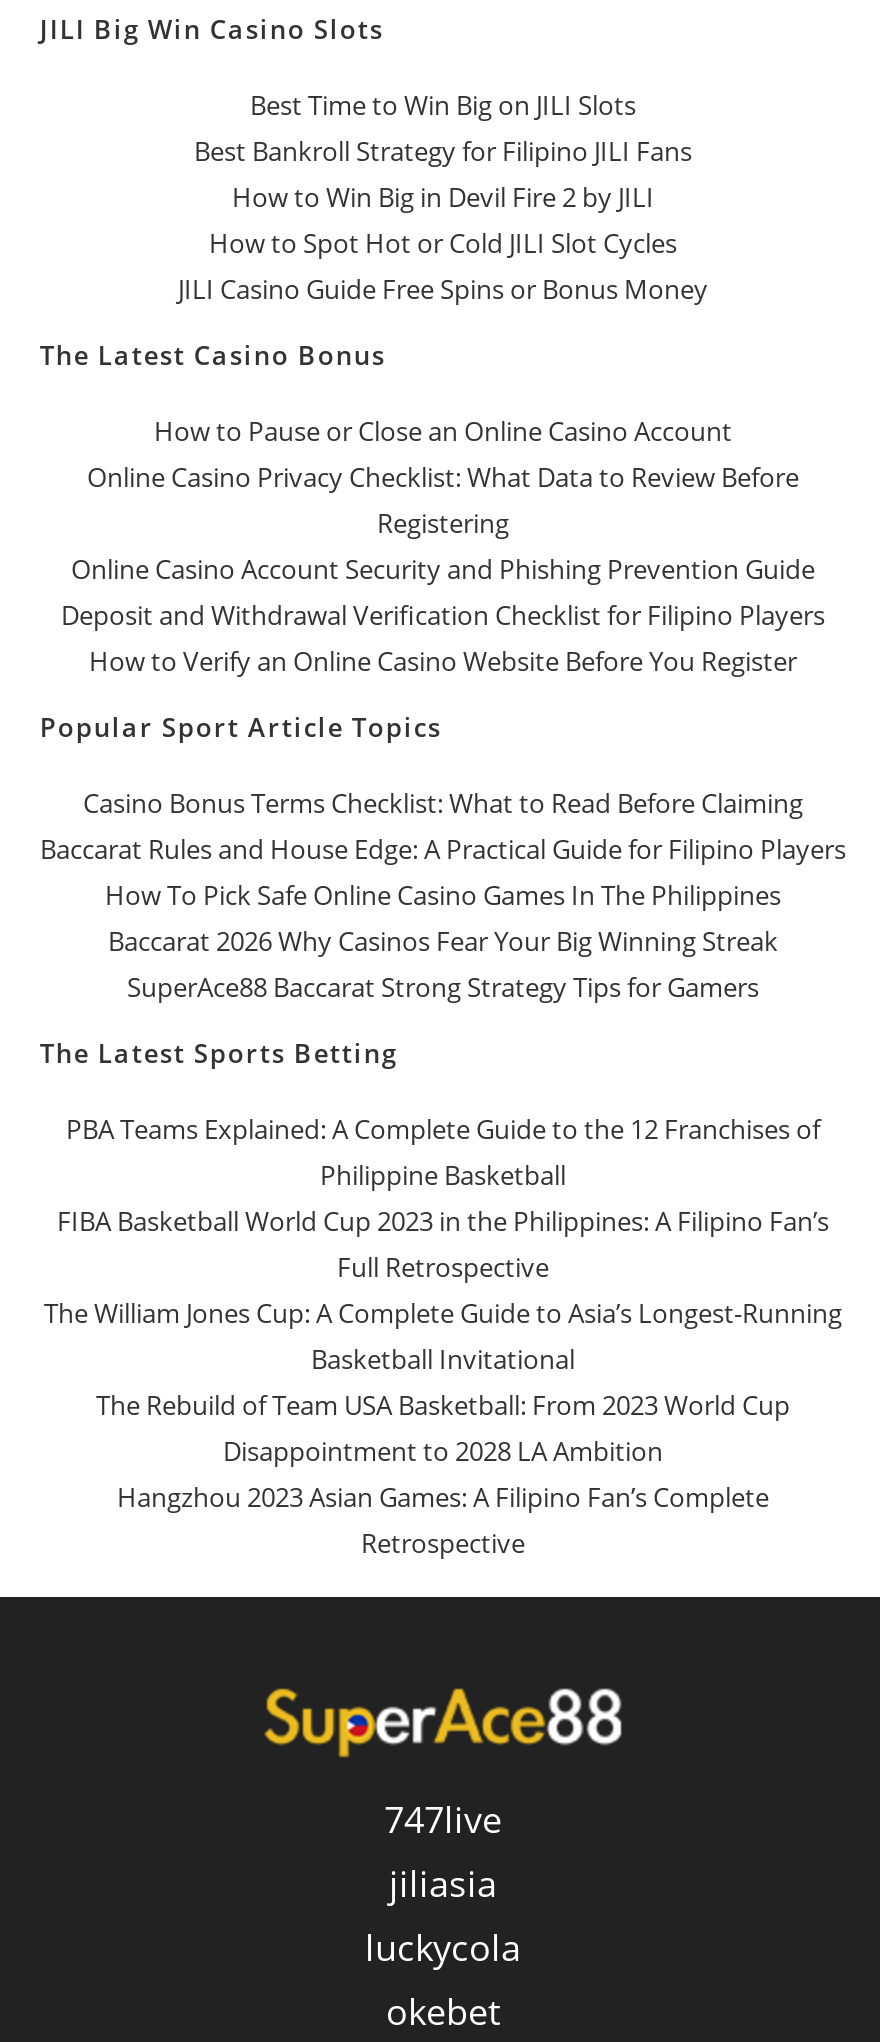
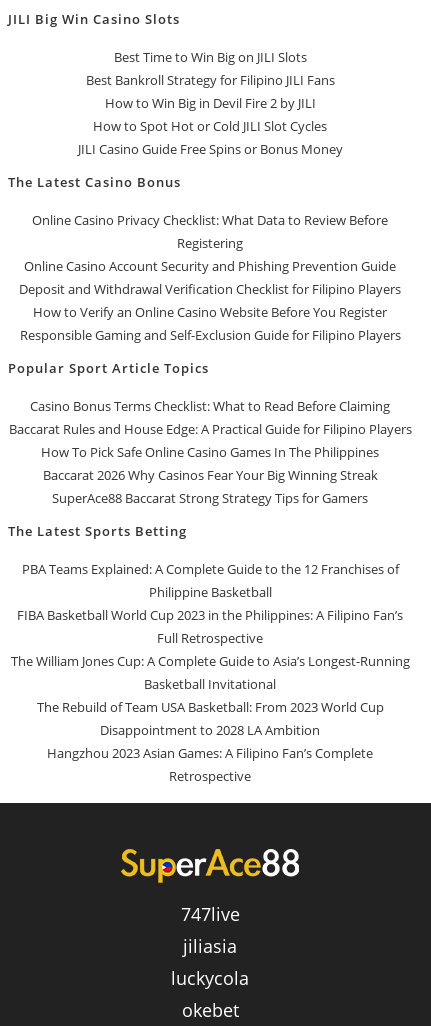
- How to Pause or Close an Online Casino Account

moved up: Online Casino Privacy Checklist: What Data to Review Before | Registering | Online Casino Account Security and Phishing Prevention Guide | Deposit and Withdrawal Verification Checklist for Filipino Players | How to Verify an Online Casino Website Before You Register

+ Responsible Gaming and Self-Exclusion Guide for Filipino Players
